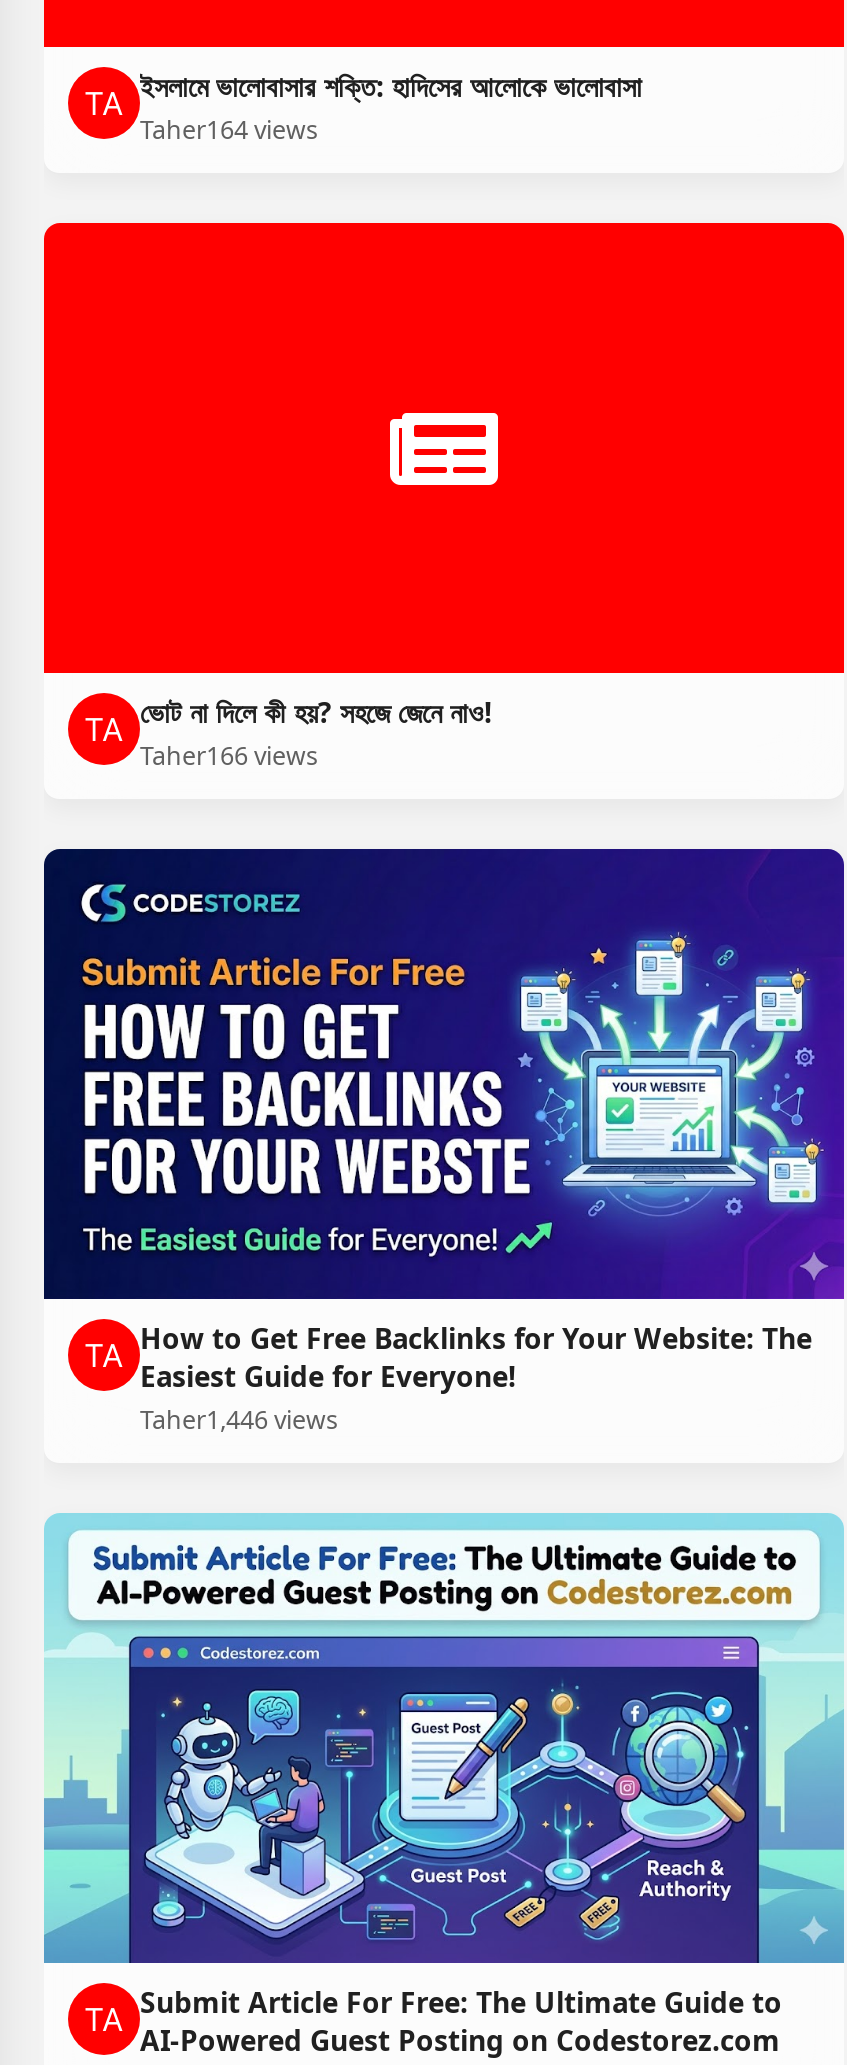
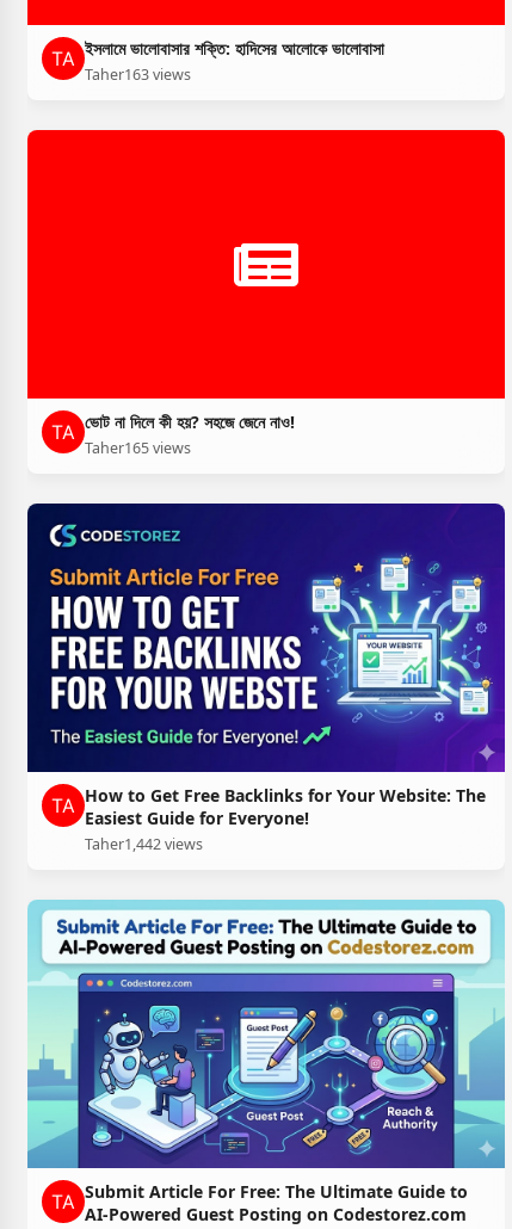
- Taher164 views
+ Taher163 views

- Taher166 views
+ Taher165 views

- Taher1,446 views
+ Taher1,442 views
